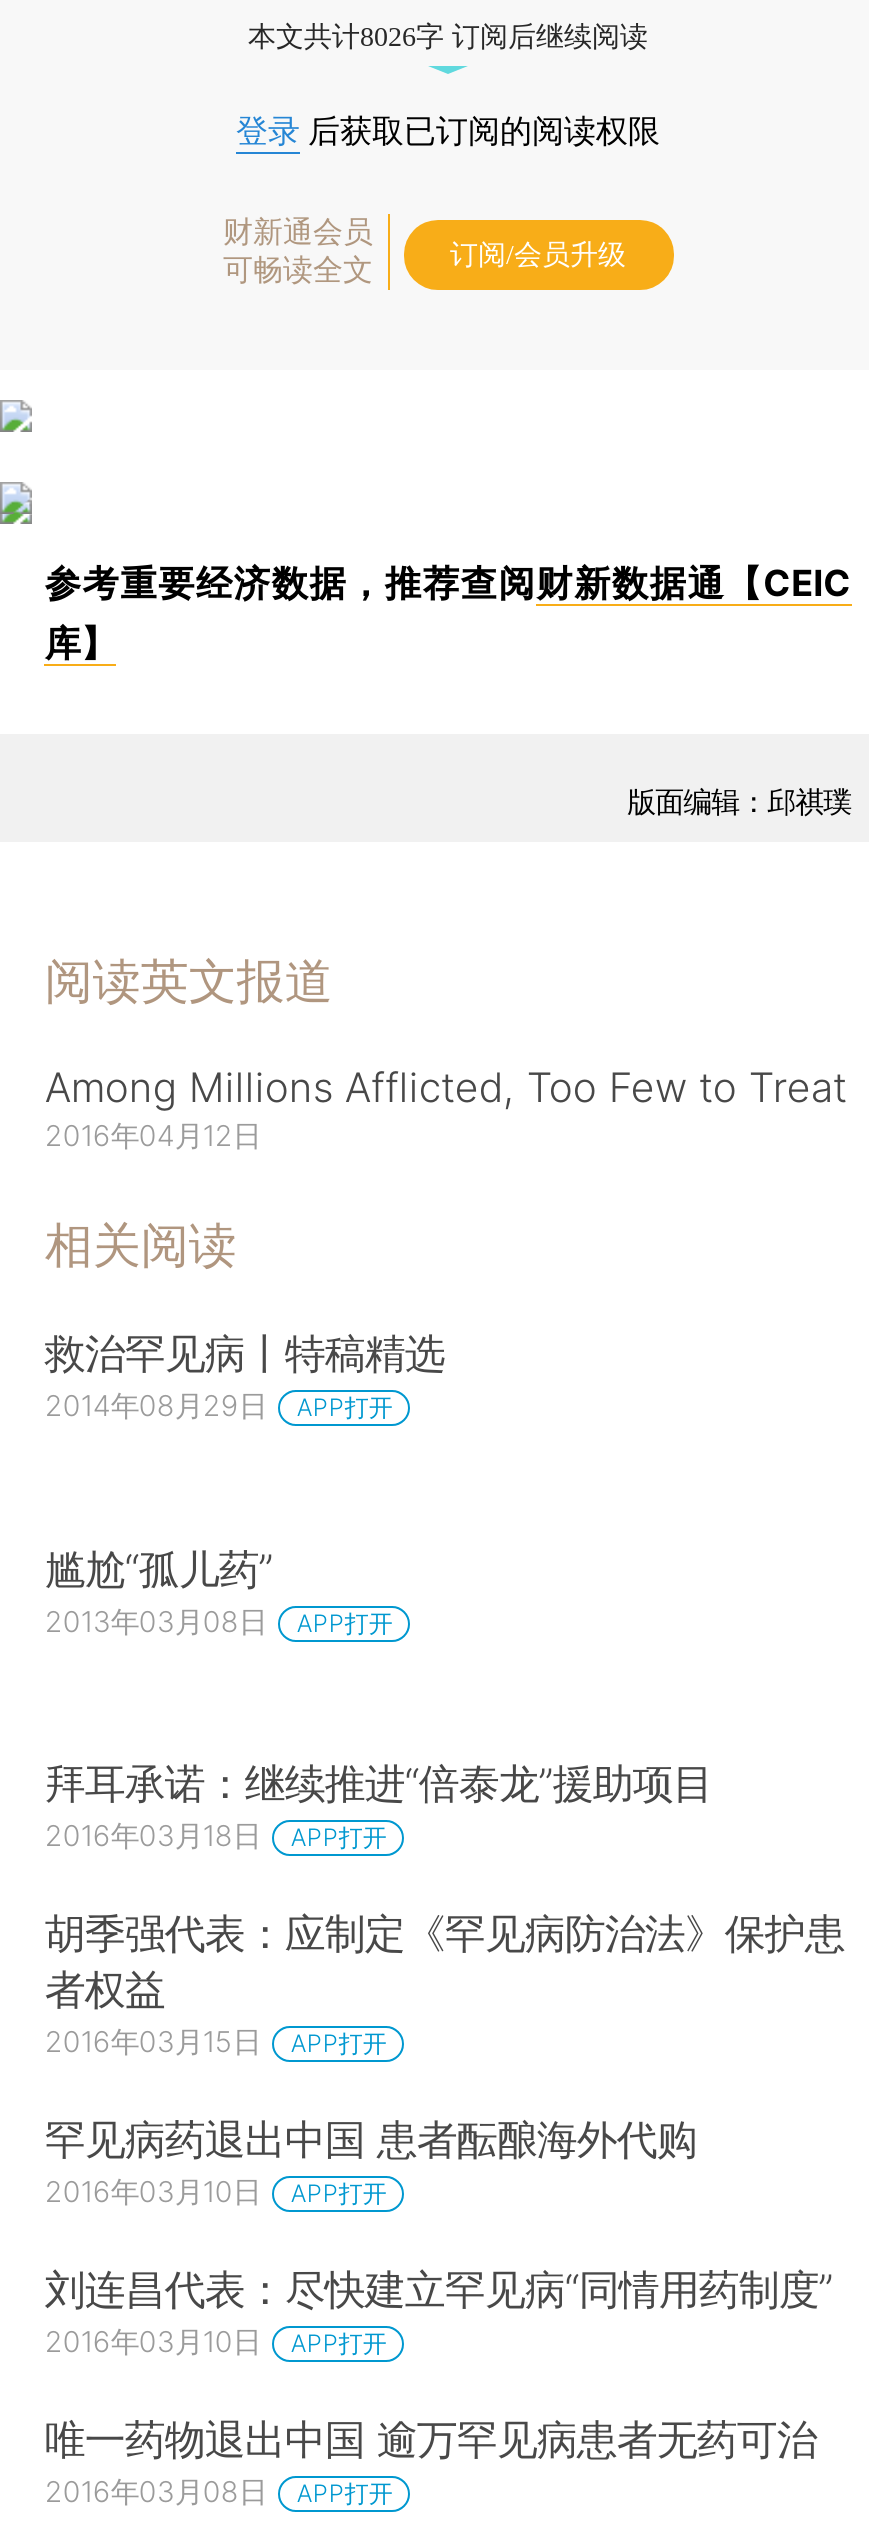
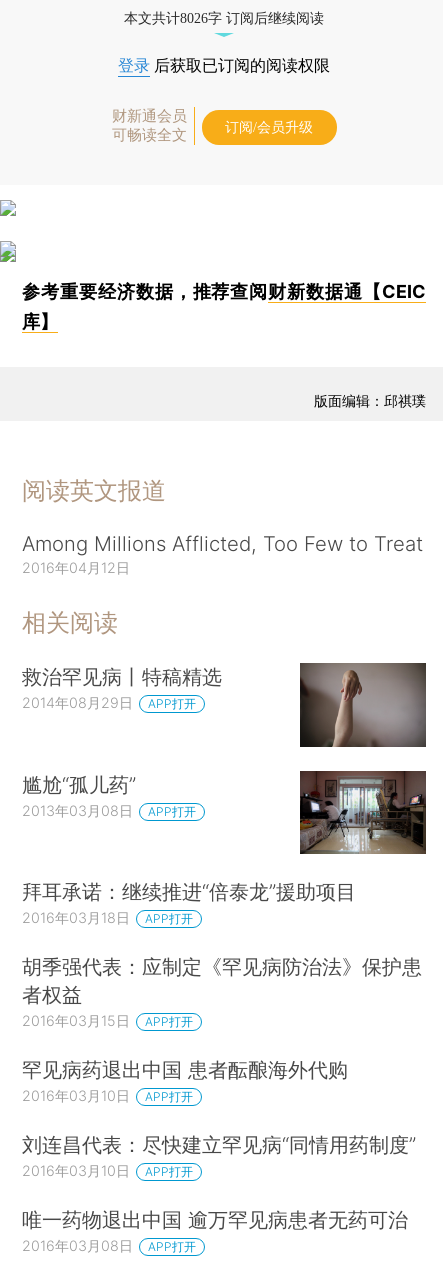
+ [image]

+ [image]
